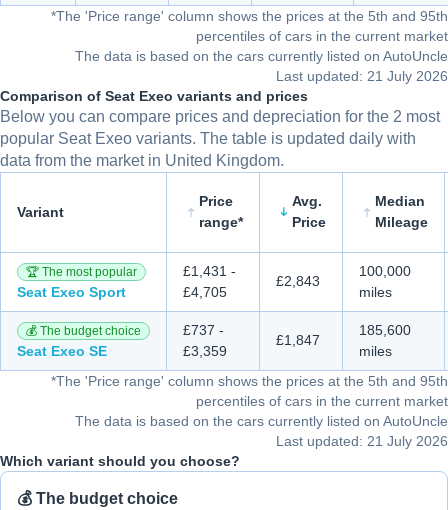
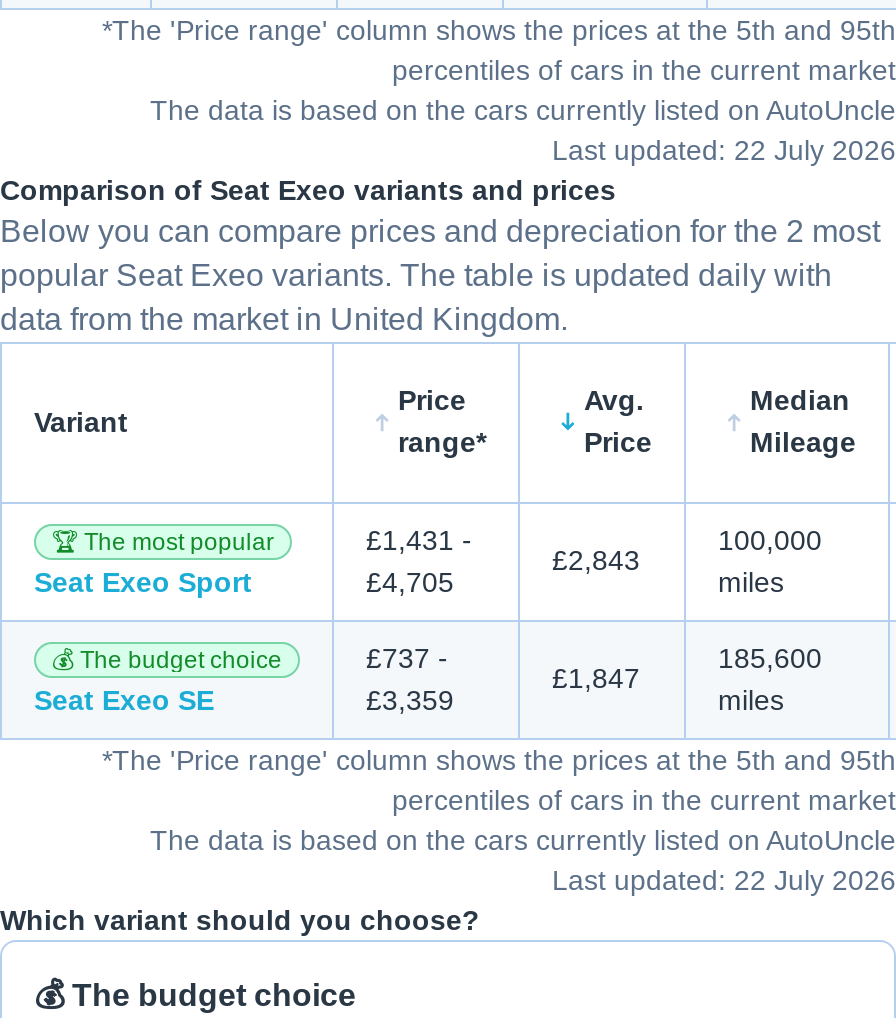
- Last updated: 21 July 2026
+ Last updated: 22 July 2026

- Last updated: 21 July 2026
+ Last updated: 22 July 2026
